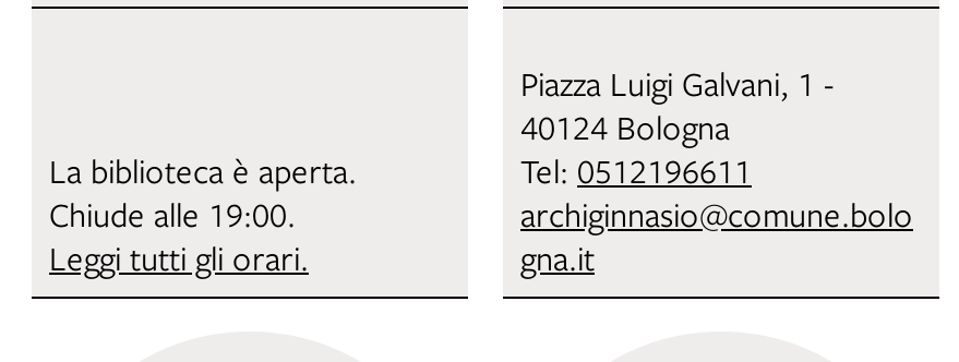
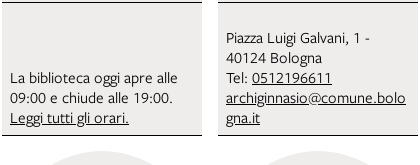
- La biblioteca è aperta.
- Chiude alle 19:00.
+ La biblioteca oggi apre alle
+ 09:00 e chiude alle 19:00.
